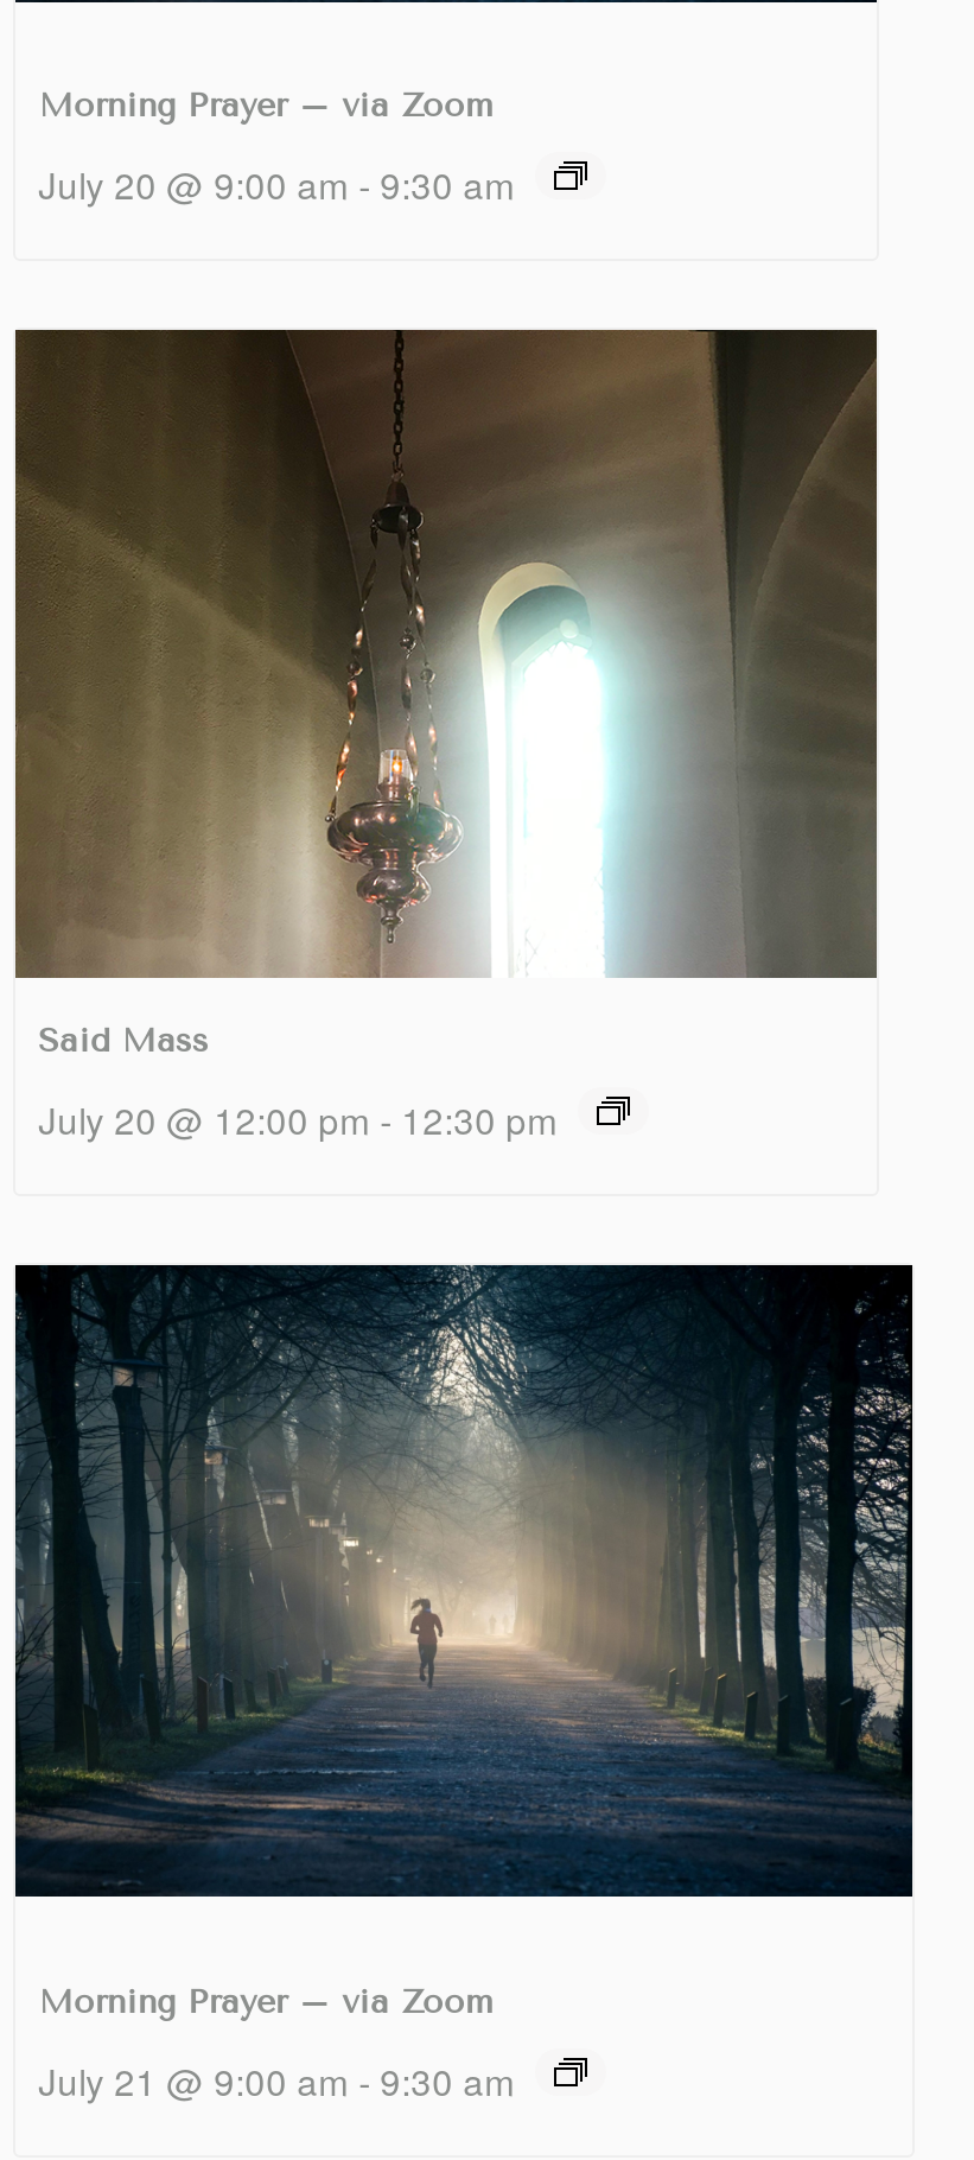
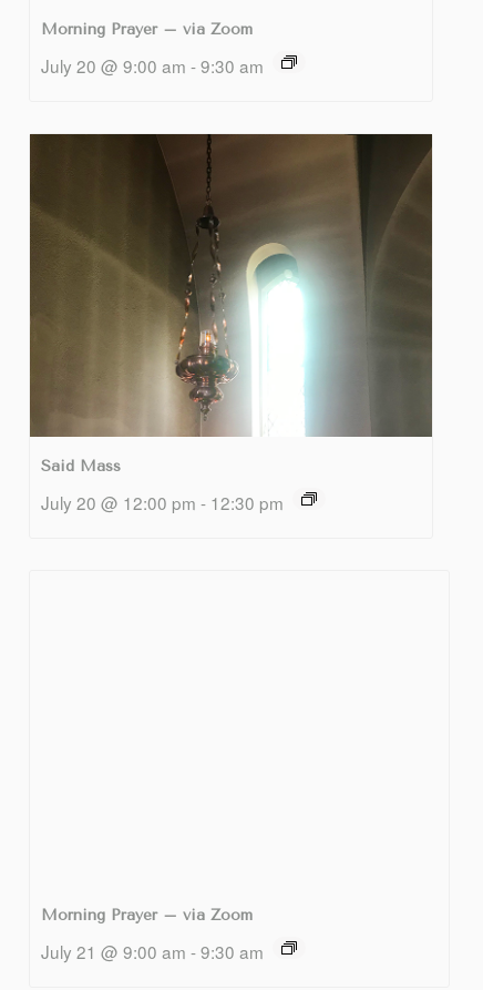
- [image]
